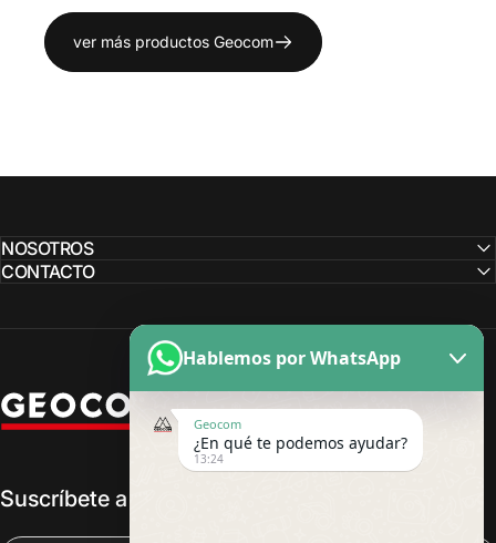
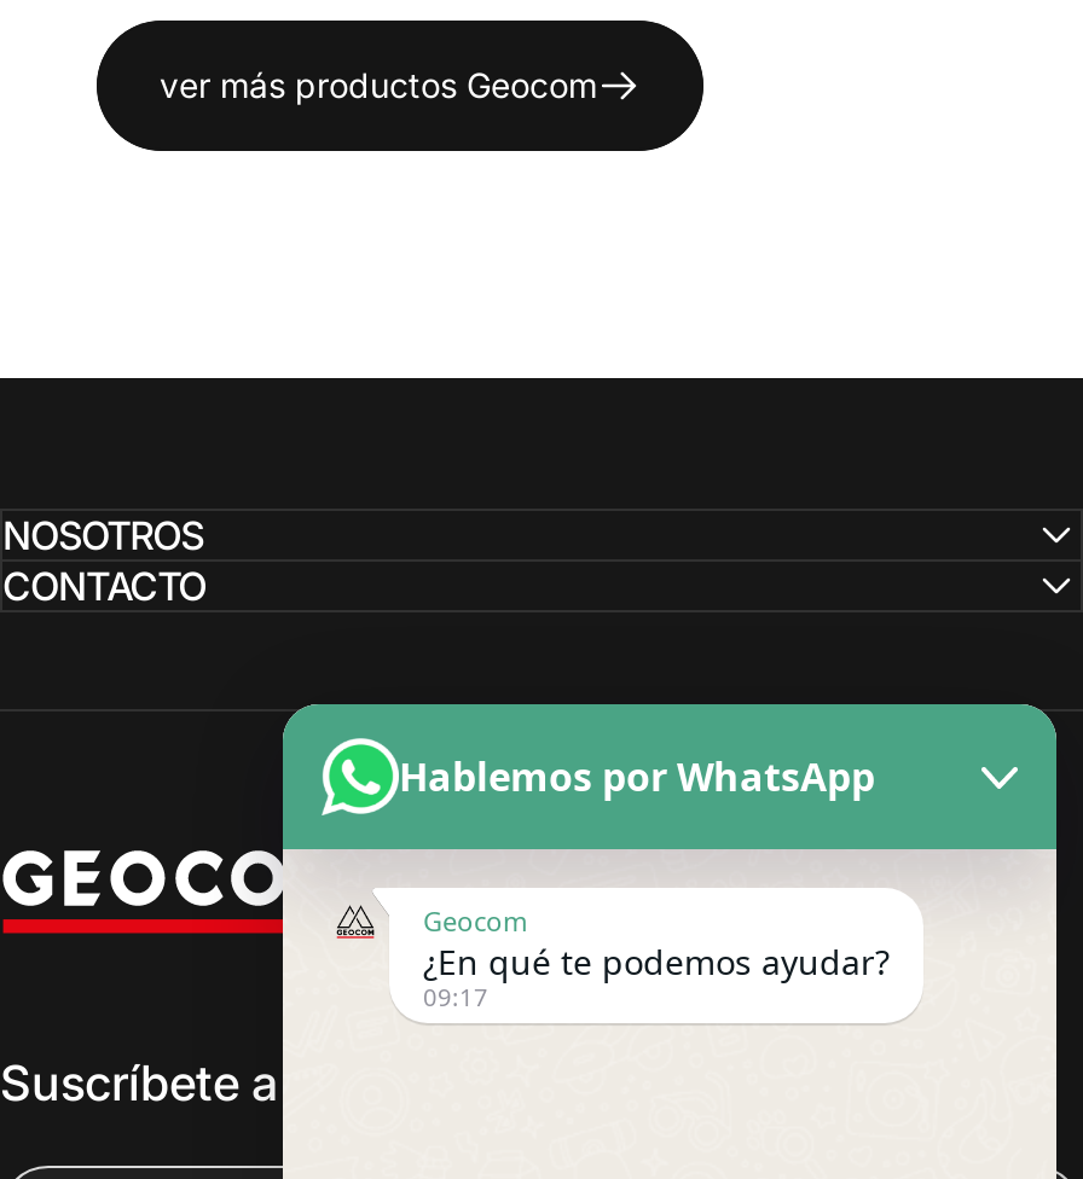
- 13:24
+ 09:17
